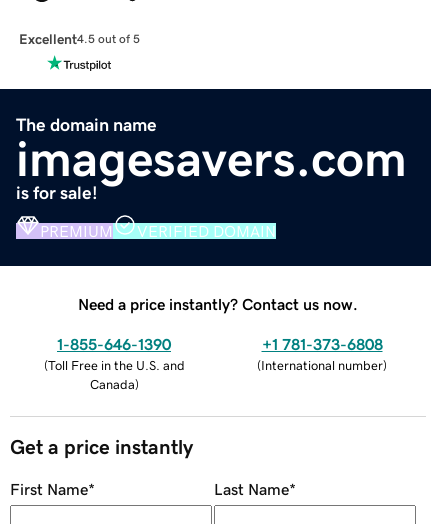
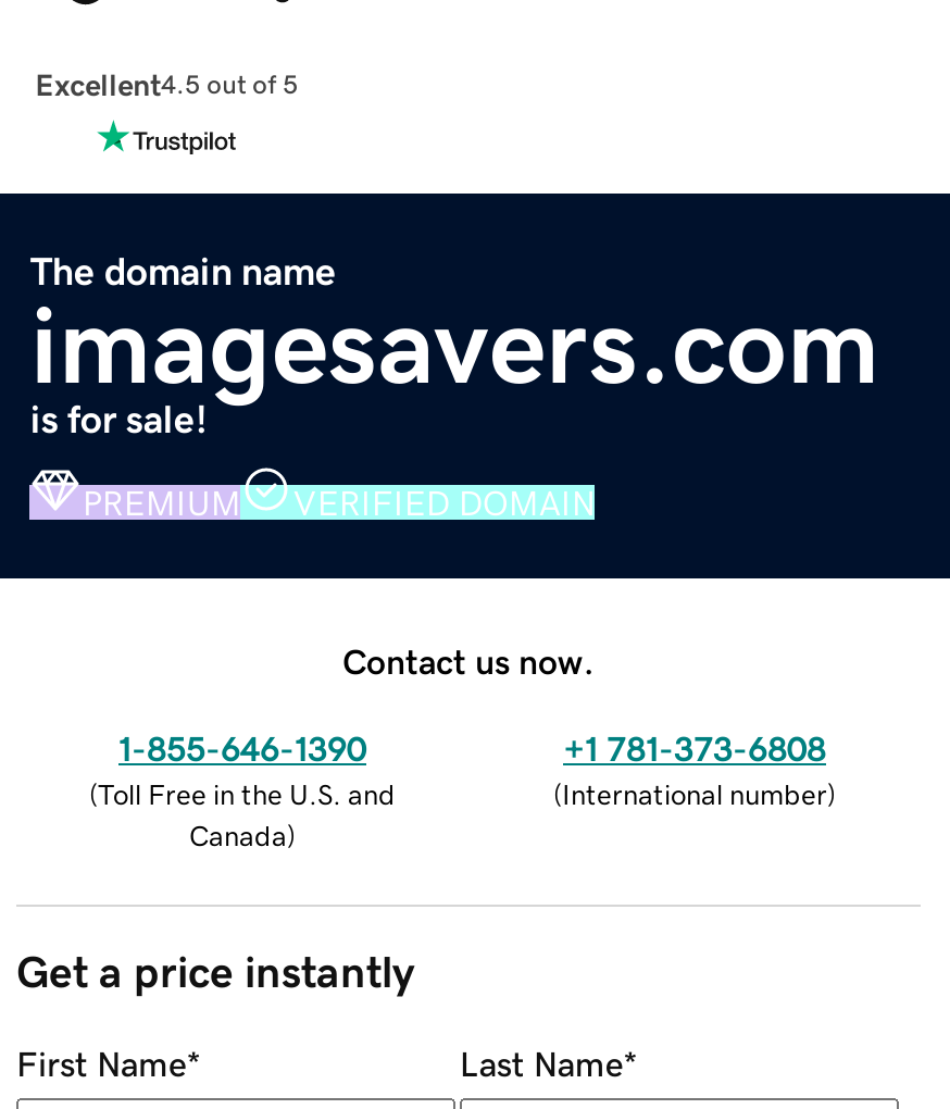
- Need a price instantly? Contact us now.
+ Contact us now.
